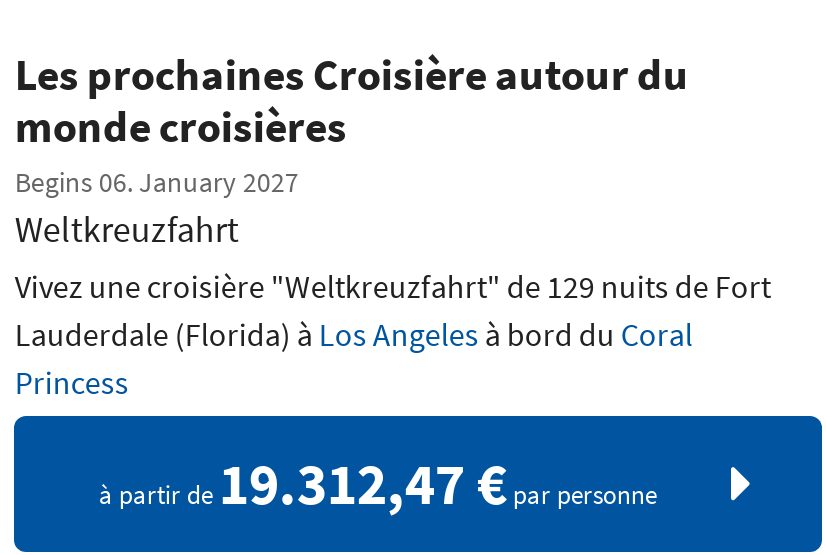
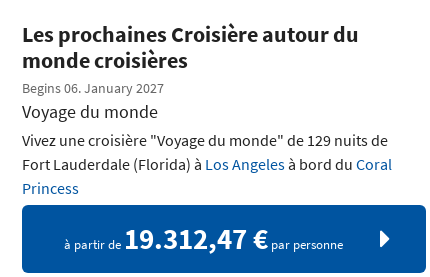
- Weltkreuzfahrt
- Vivez une croisière "Weltkreuzfahrt" de 129 nuits de Fort
- Lauderdale (Florida) à Los Angeles à bord du Coral
+ Voyage du monde
+ Vivez une croisière "Voyage du monde" de 129 nuits de
+ Fort Lauderdale (Florida) à Los Angeles à bord du Coral
